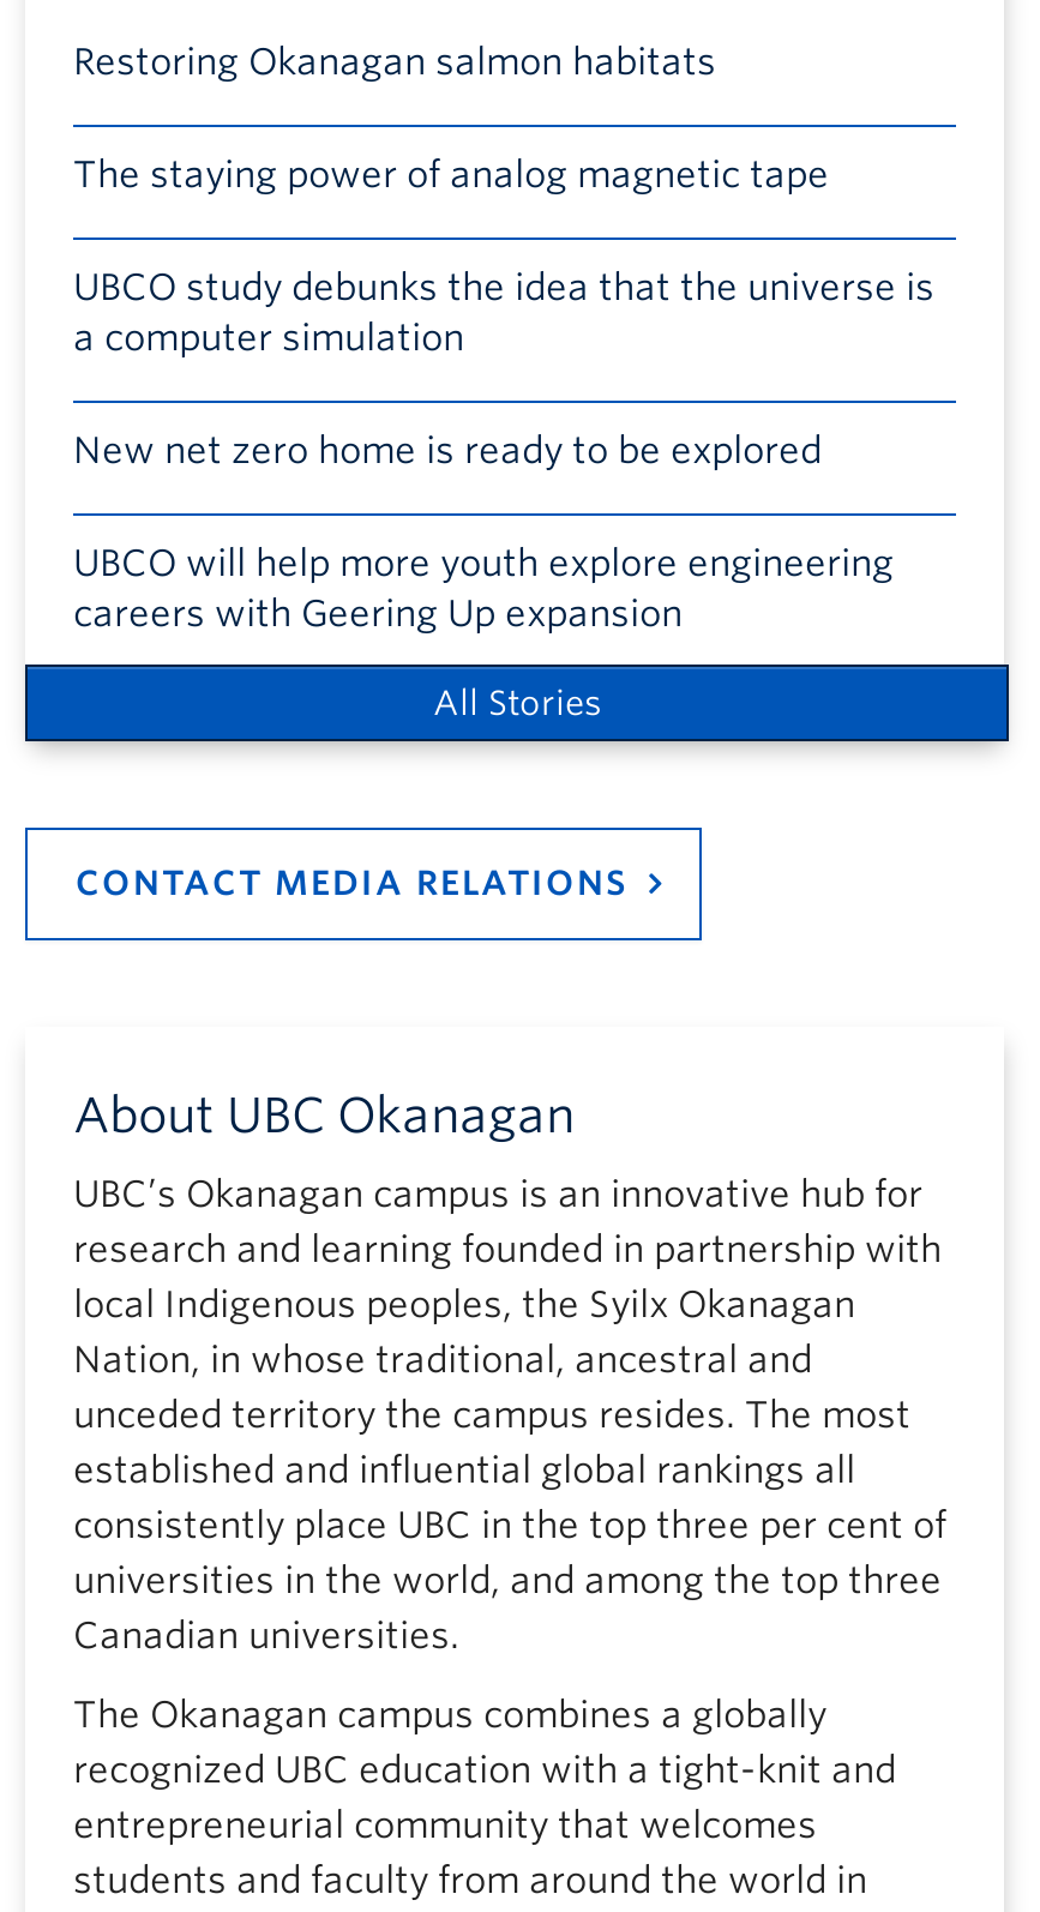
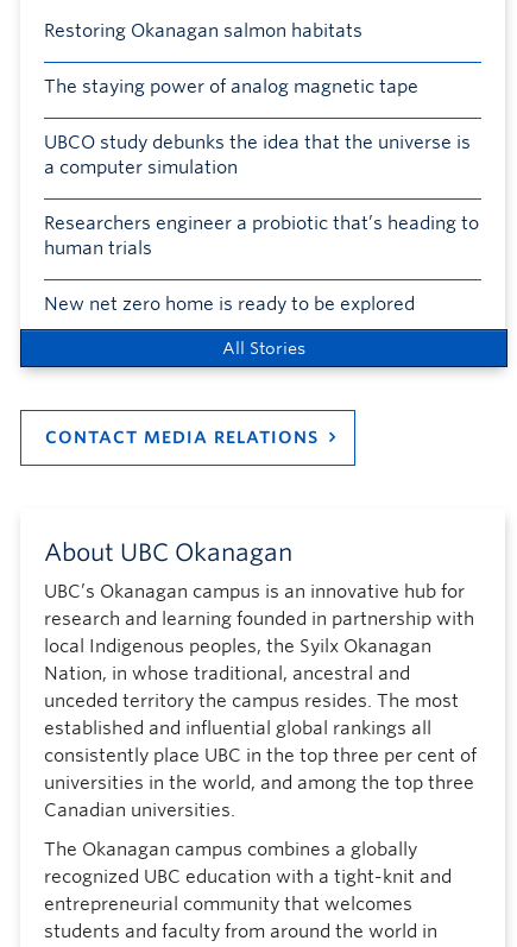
+ Researchers engineer a probiotic that’s heading to
+ human trials

moved down: New net zero home is ready to be explored

- UBCO will help more youth explore engineering
- careers with Geering Up expansion
